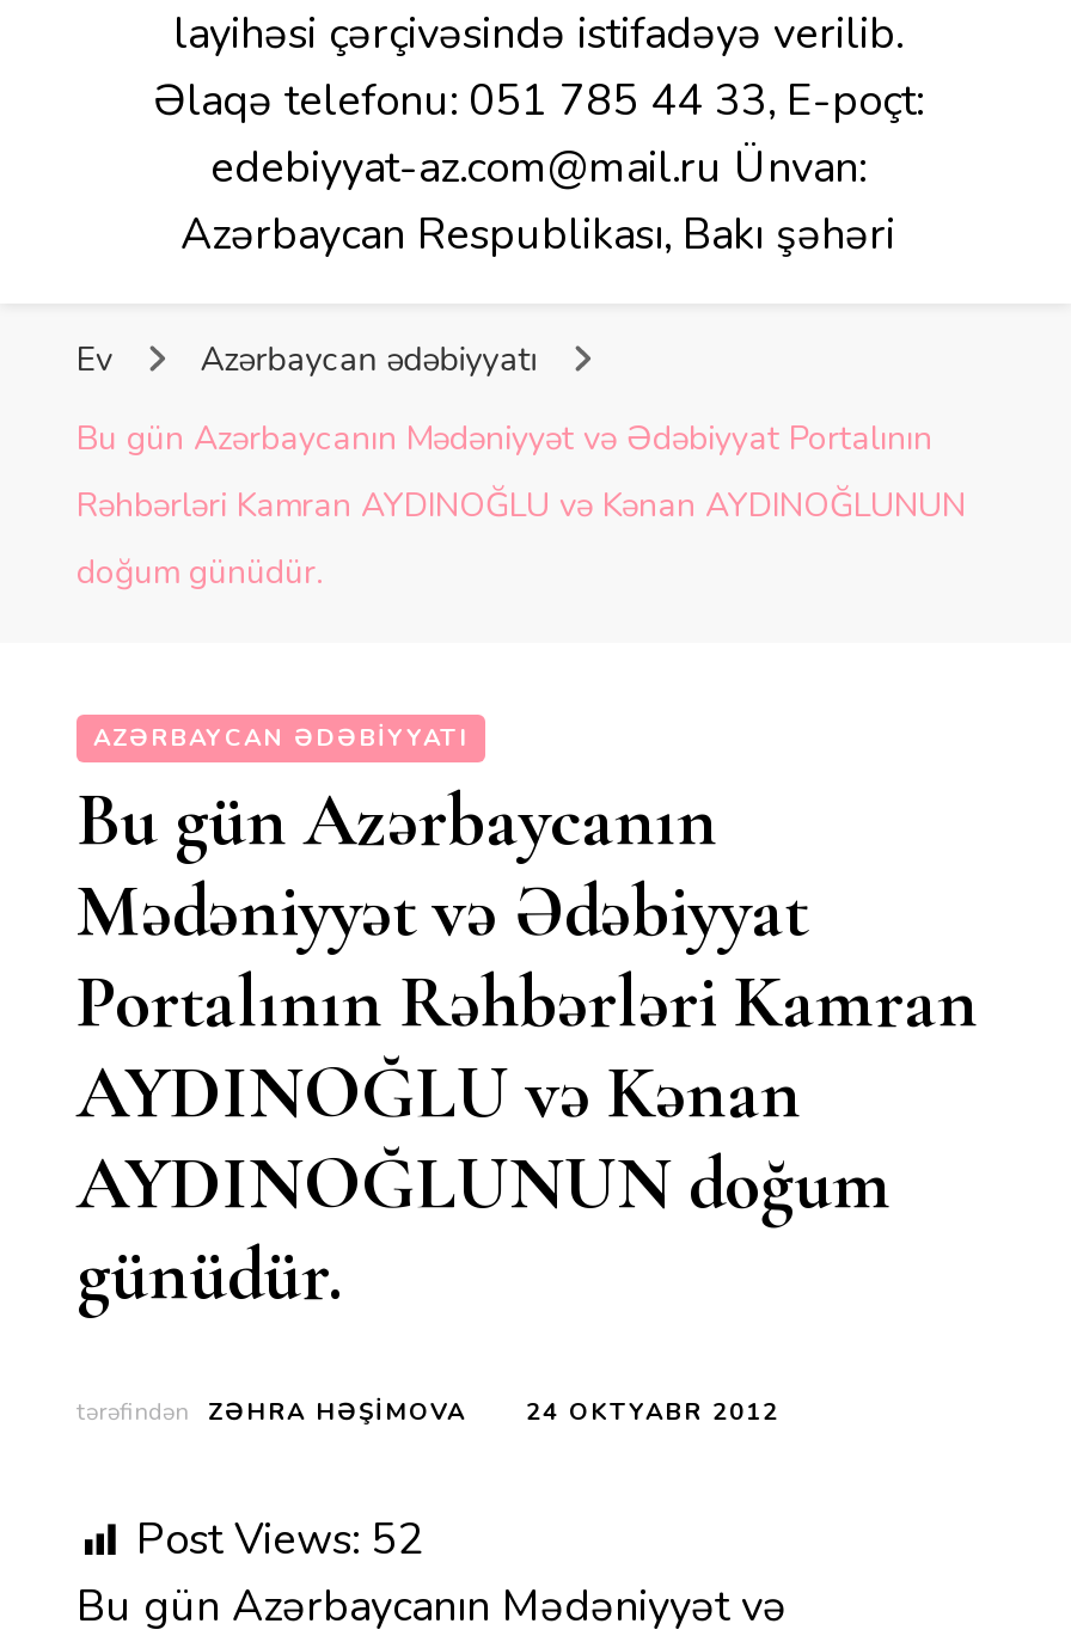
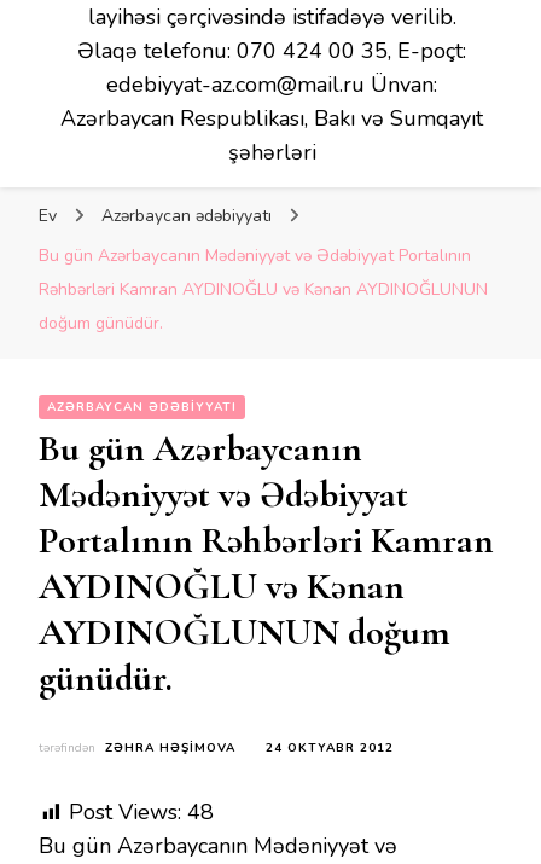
- Əlaqə telefonu: 051 785 44 33, E-poçt:
+ Əlaqə telefonu: 070 424 00 35, E-poçt:

- Azərbaycan Respublikası, Bakı şəhəri
+ Azərbaycan Respublikası, Bakı və Sumqayıt
+ şəhərləri

- Post Views: 52
+ Post Views: 48
